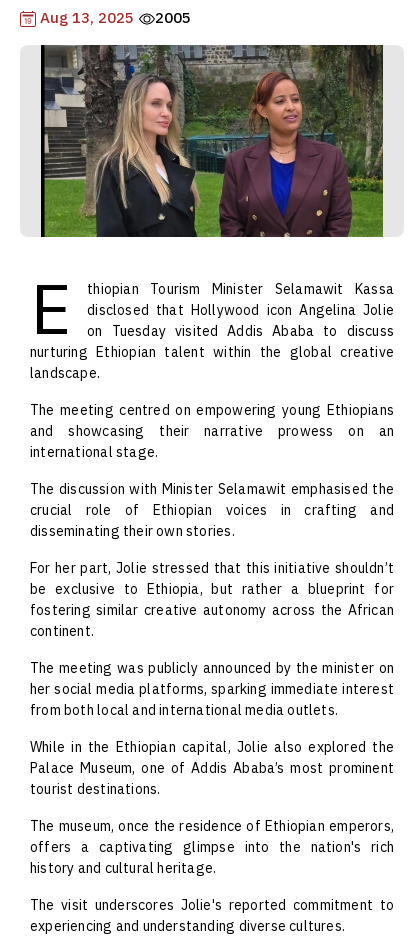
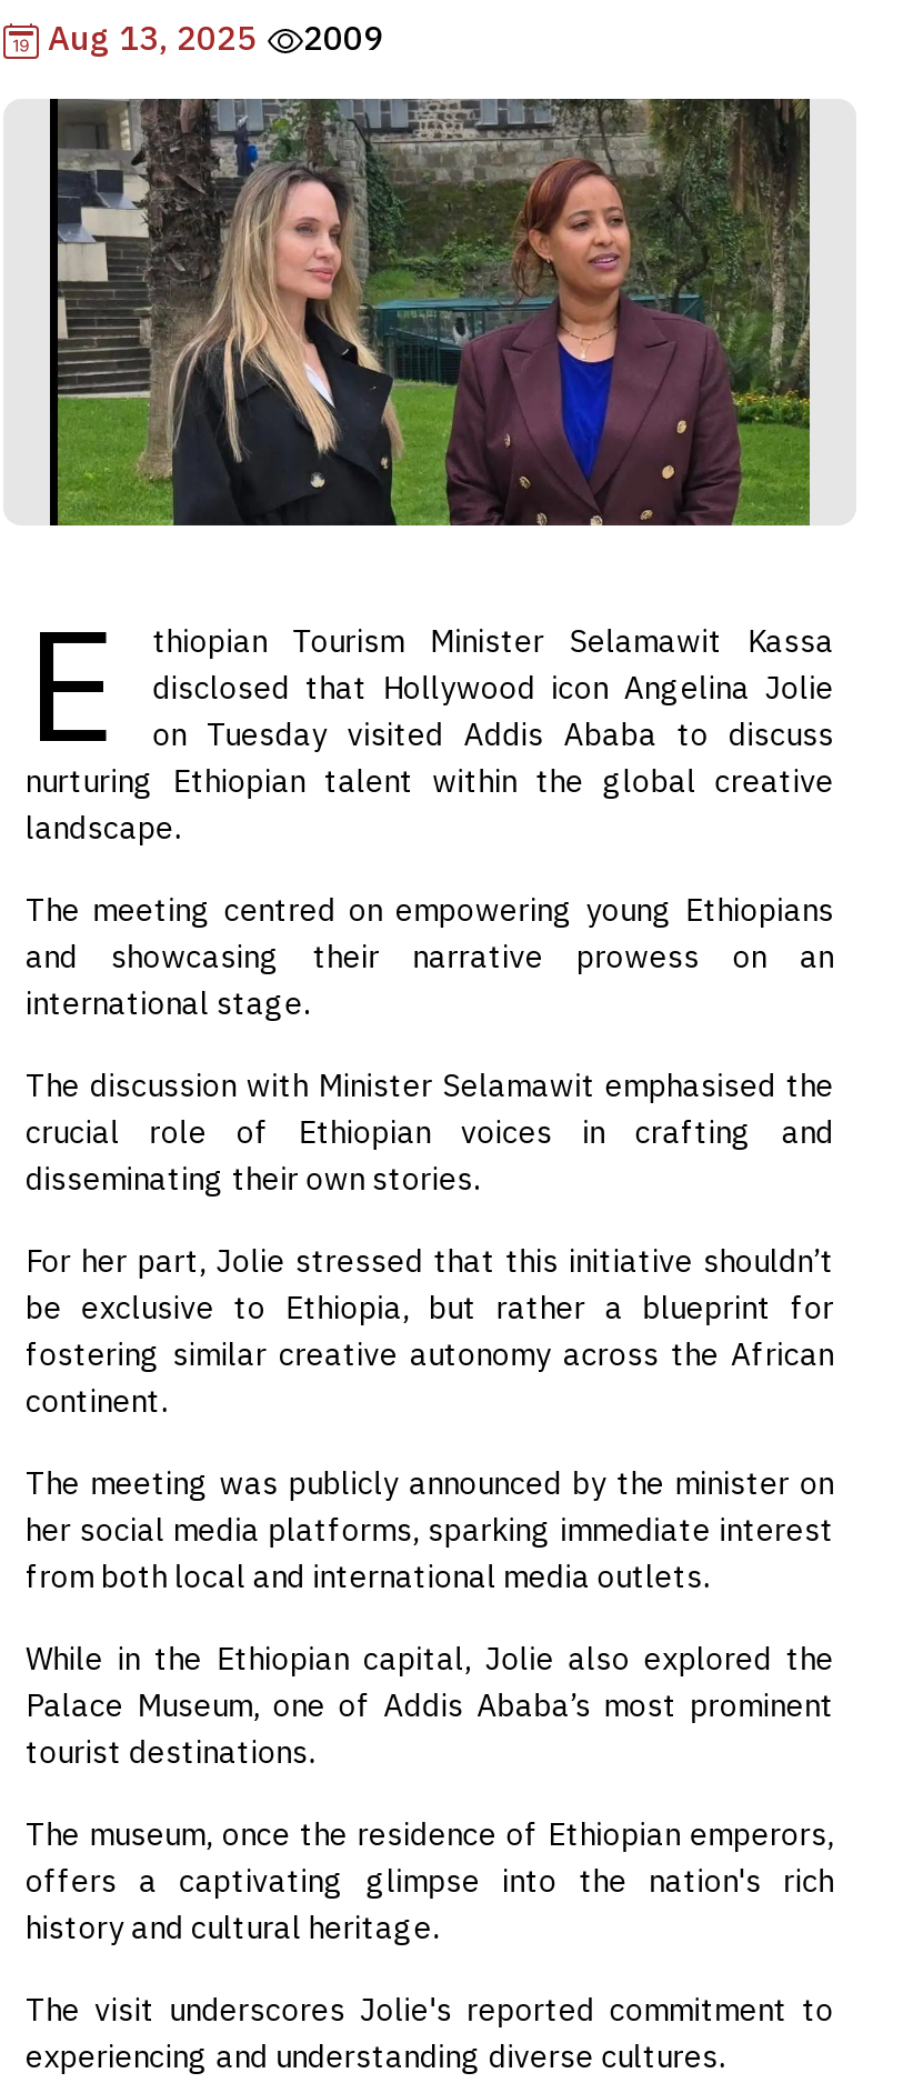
- Aug 13, 2025 2005
+ Aug 13, 2025 2009
